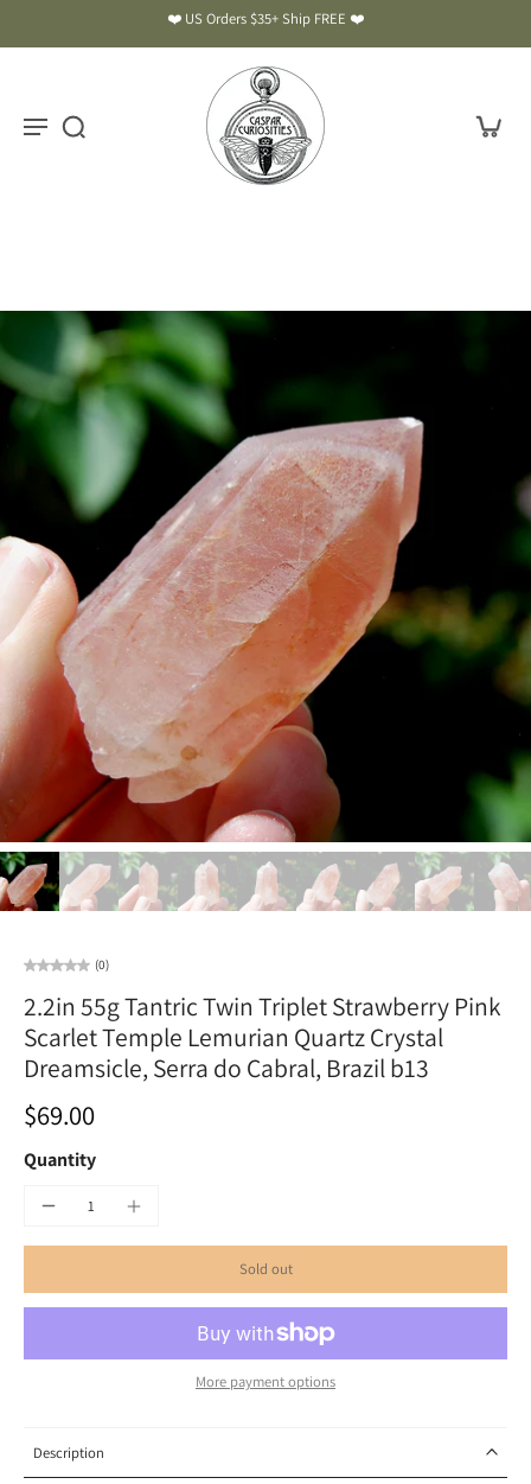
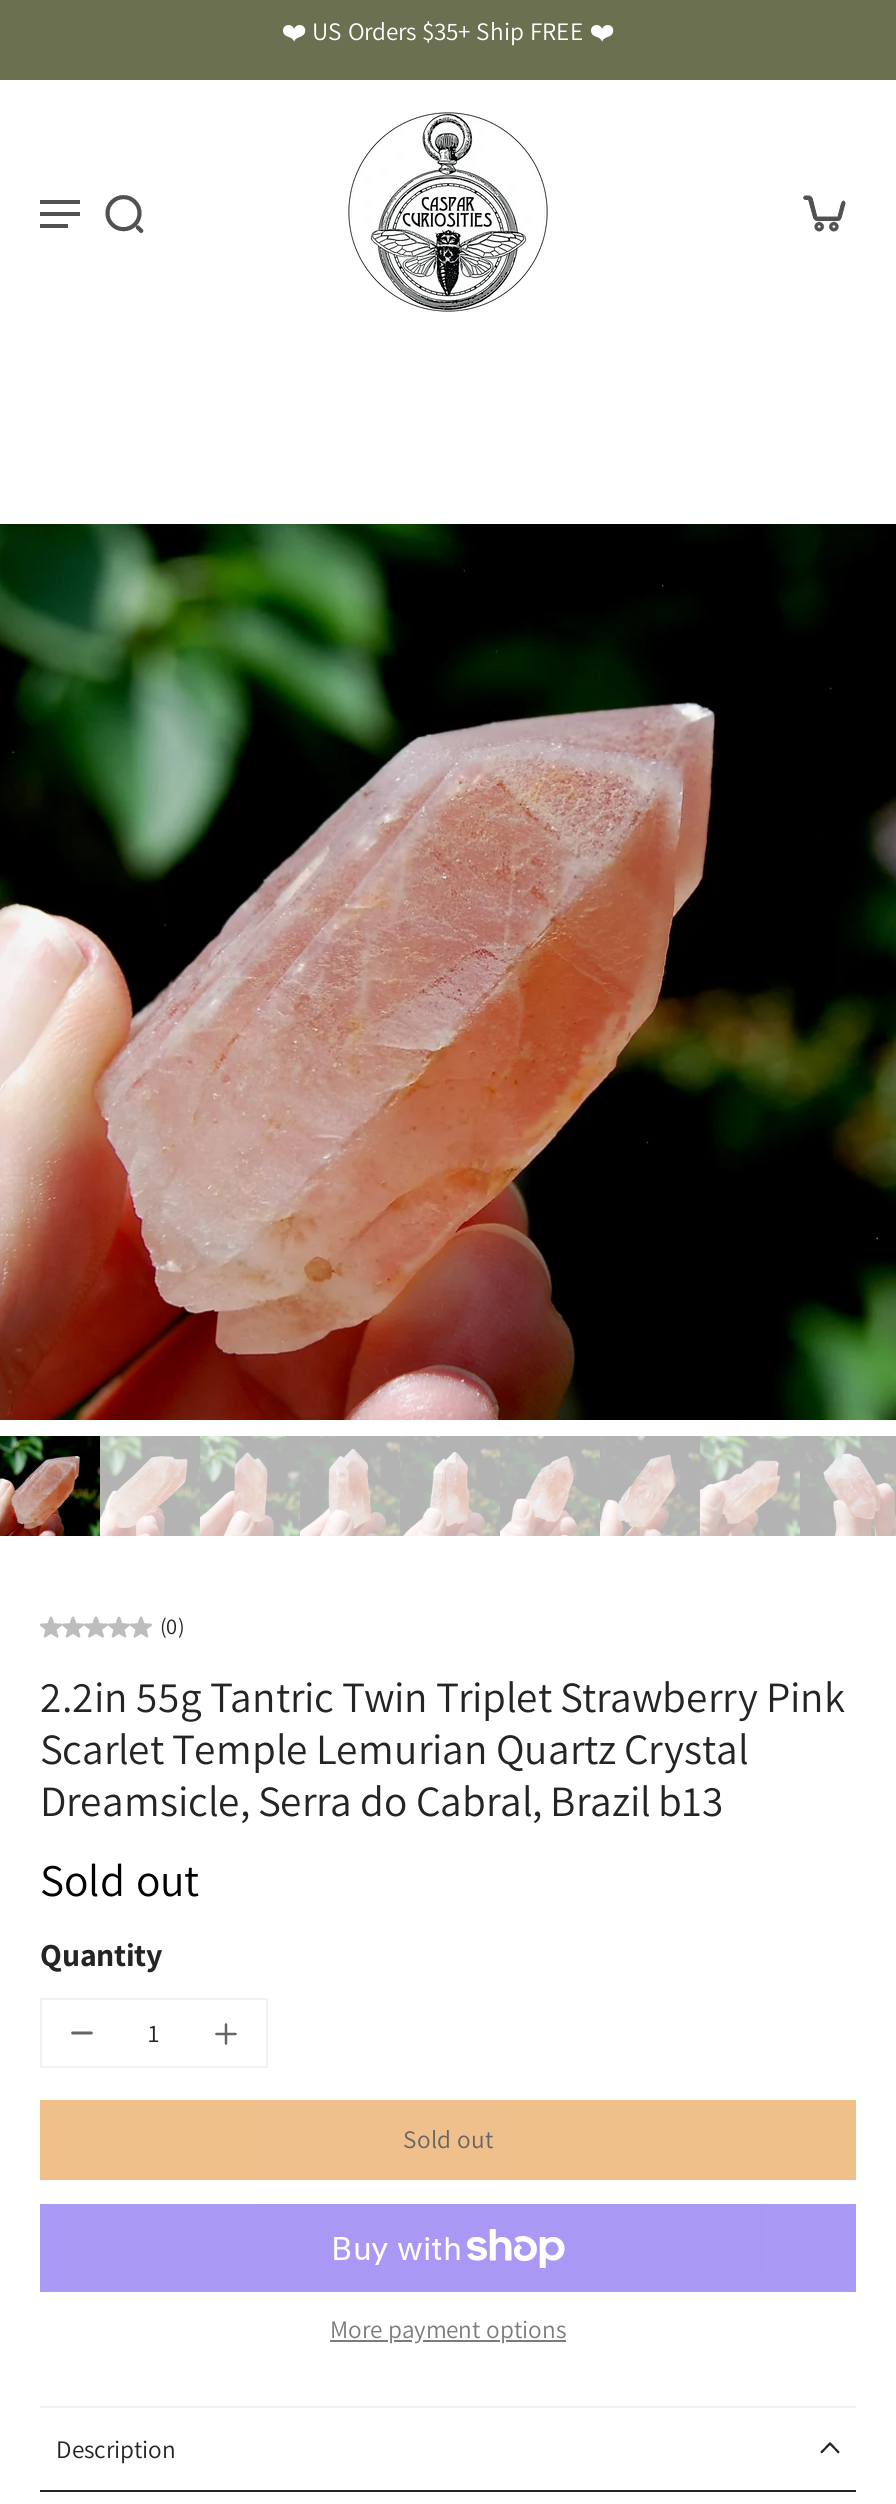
- $69.00
+ Sold out
